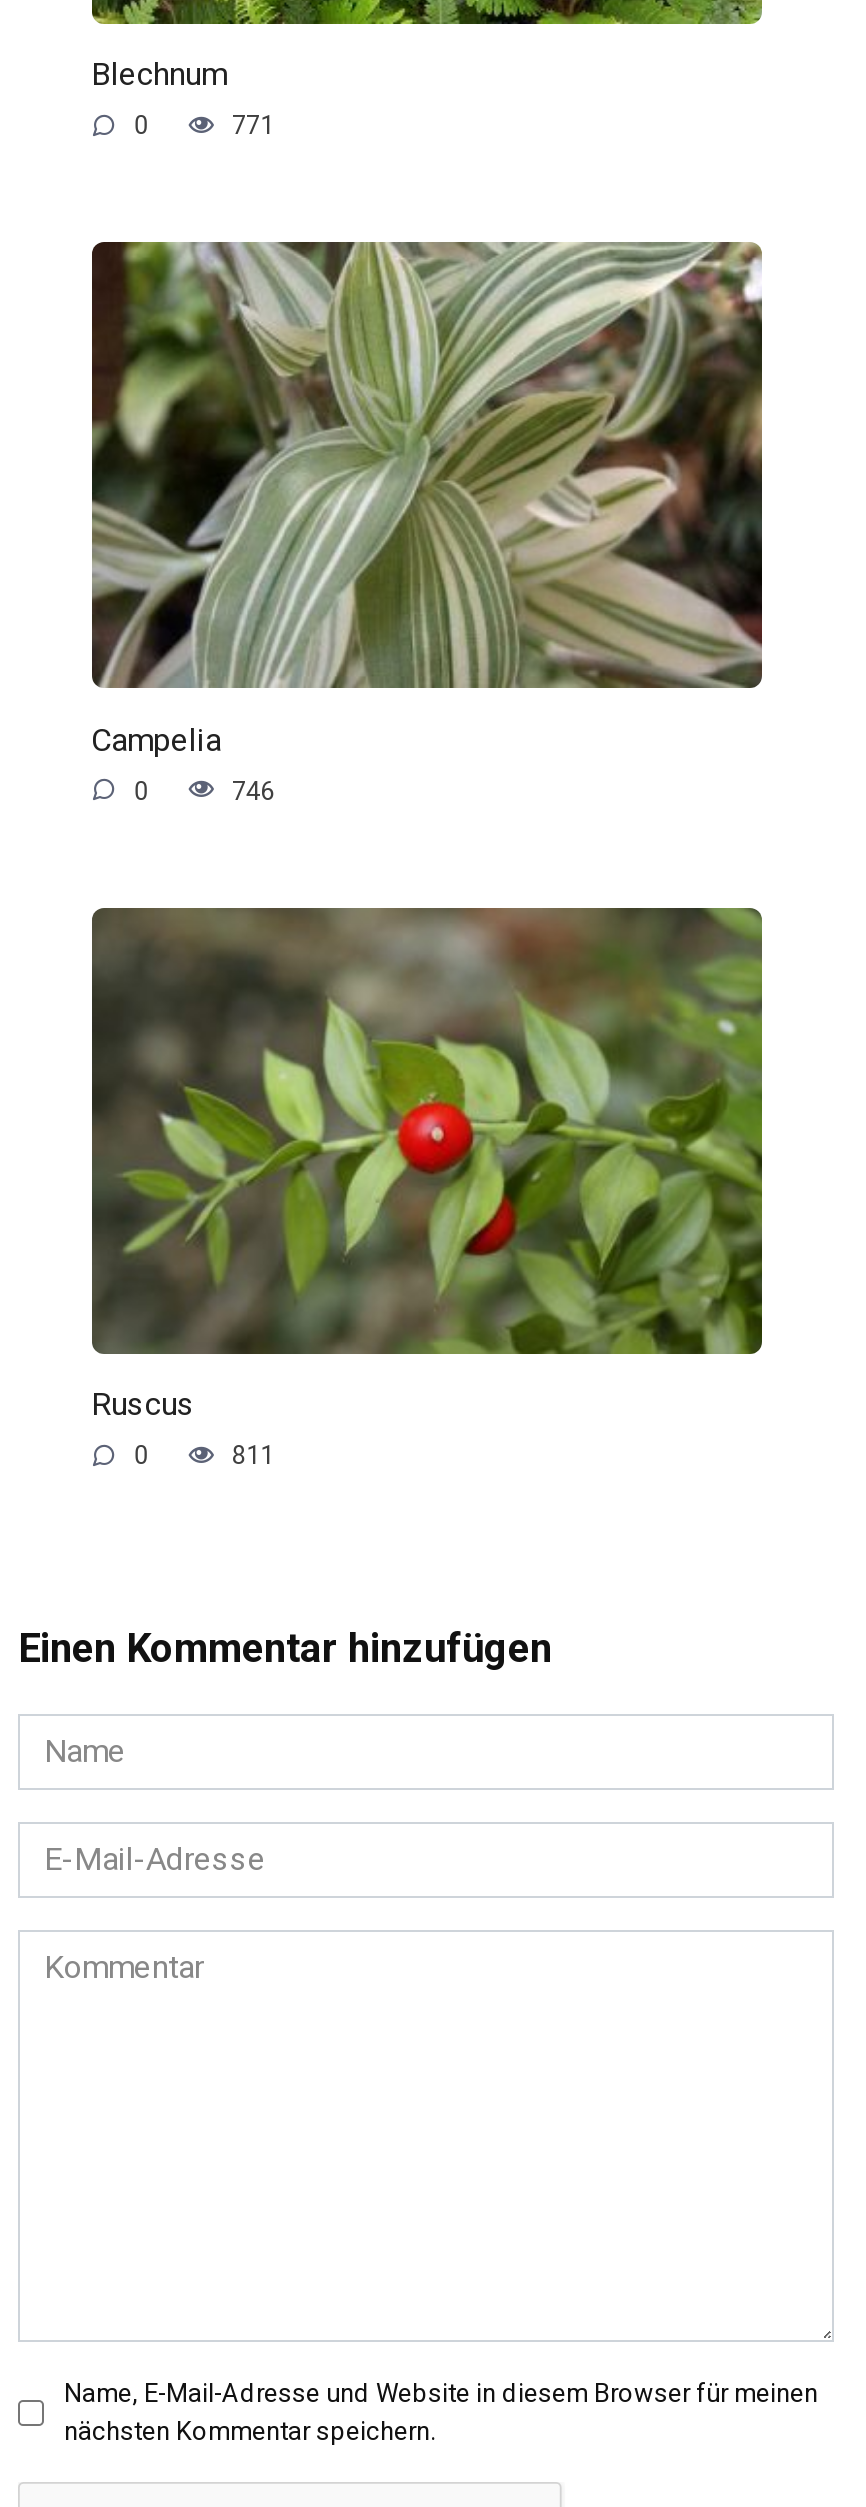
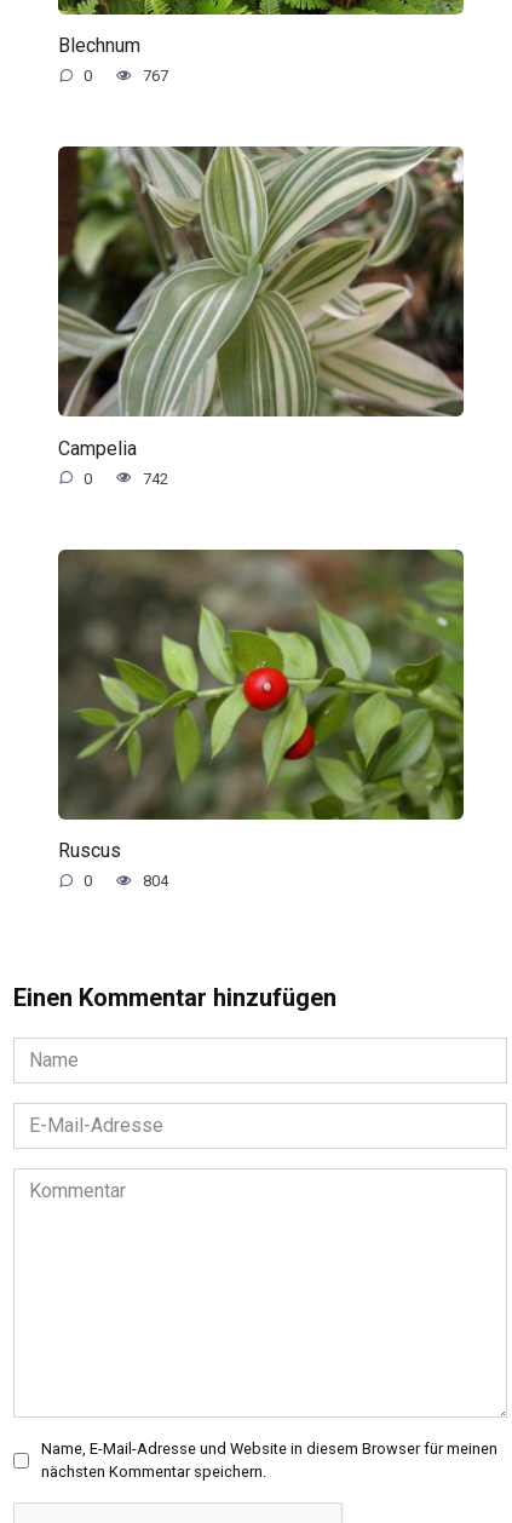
- 771
+ 767

- 746
+ 742

- 811
+ 804
